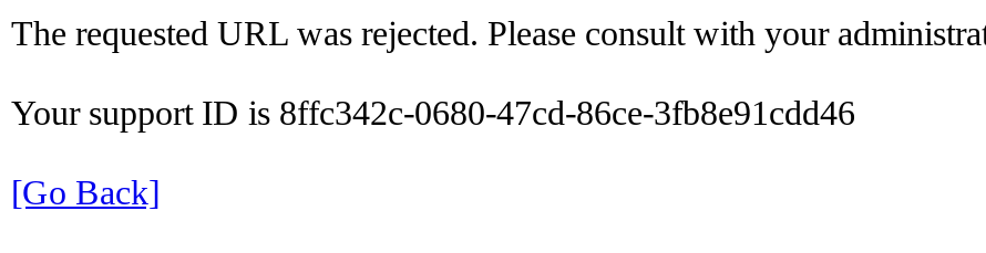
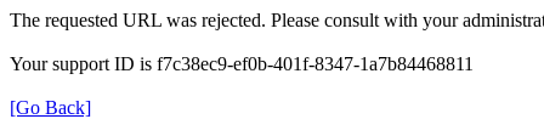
- Your support ID is 8ffc342c-0680-47cd-86ce-3fb8e91cdd46
+ Your support ID is f7c38ec9-ef0b-401f-8347-1a7b84468811
